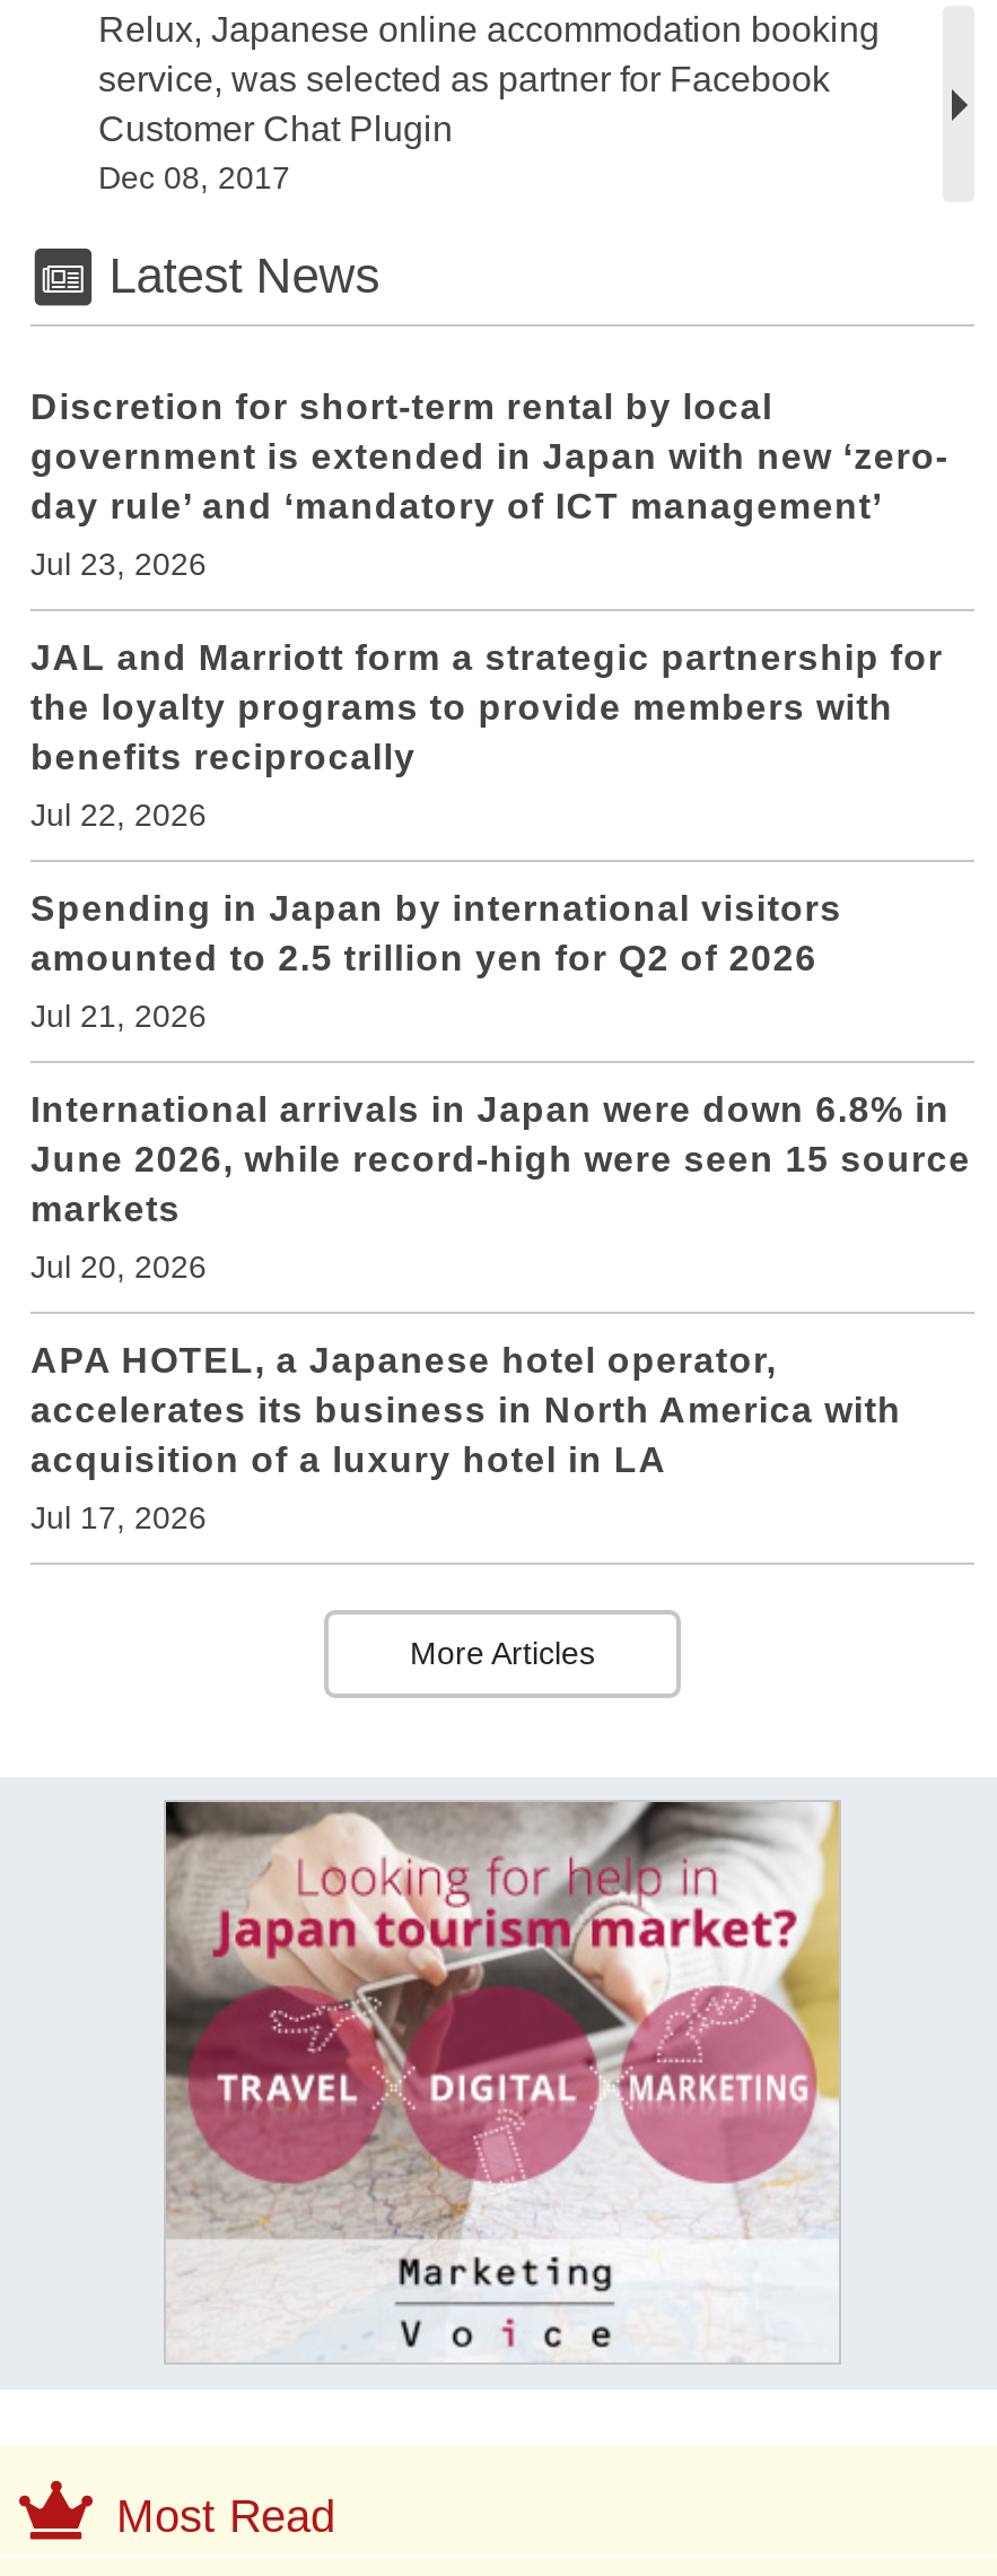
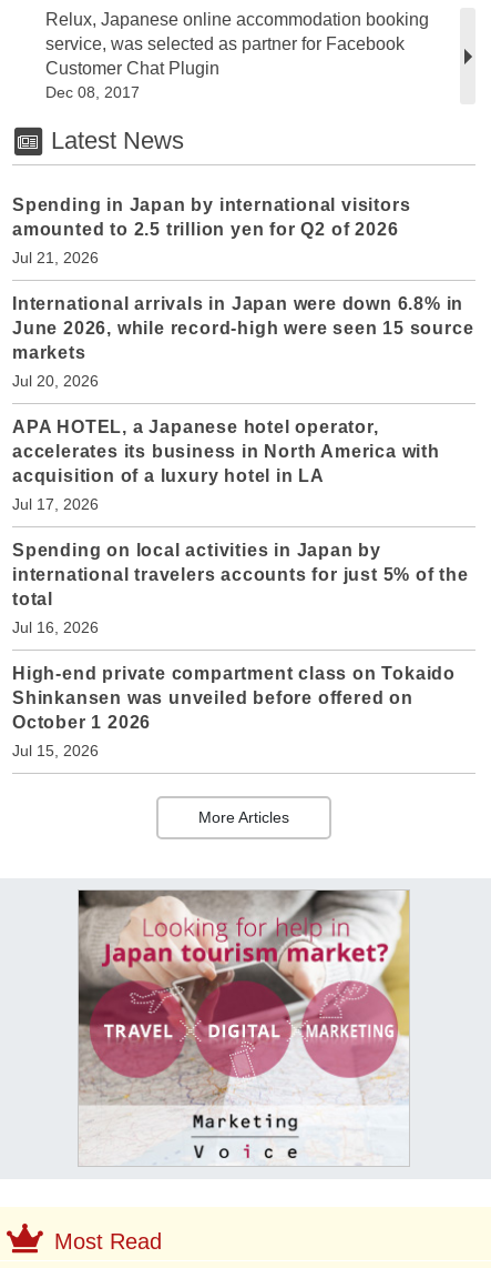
- Discretion for short-term rental by local
- government is extended in Japan with new ‘zero-
- day rule’ and ‘mandatory of ICT management’
- Jul 23, 2026
- JAL and Marriott form a strategic partnership for
- the loyalty programs to provide members with
- benefits reciprocally
- Jul 22, 2026

moved up: Spending in Japan by international visitors | amounted to 2.5 trillion yen for Q2 of 2026 | Jul 21, 2026 | ... | acquisition of a luxury hotel in LA | Jul 17, 2026

+ Spending on local activities in Japan by
+ international travelers accounts for just 5% of the
+ total
+ Jul 16, 2026
+ High-end private compartment class on Tokaido
+ Shinkansen was unveiled before offered on
+ October 1 2026
+ Jul 15, 2026
